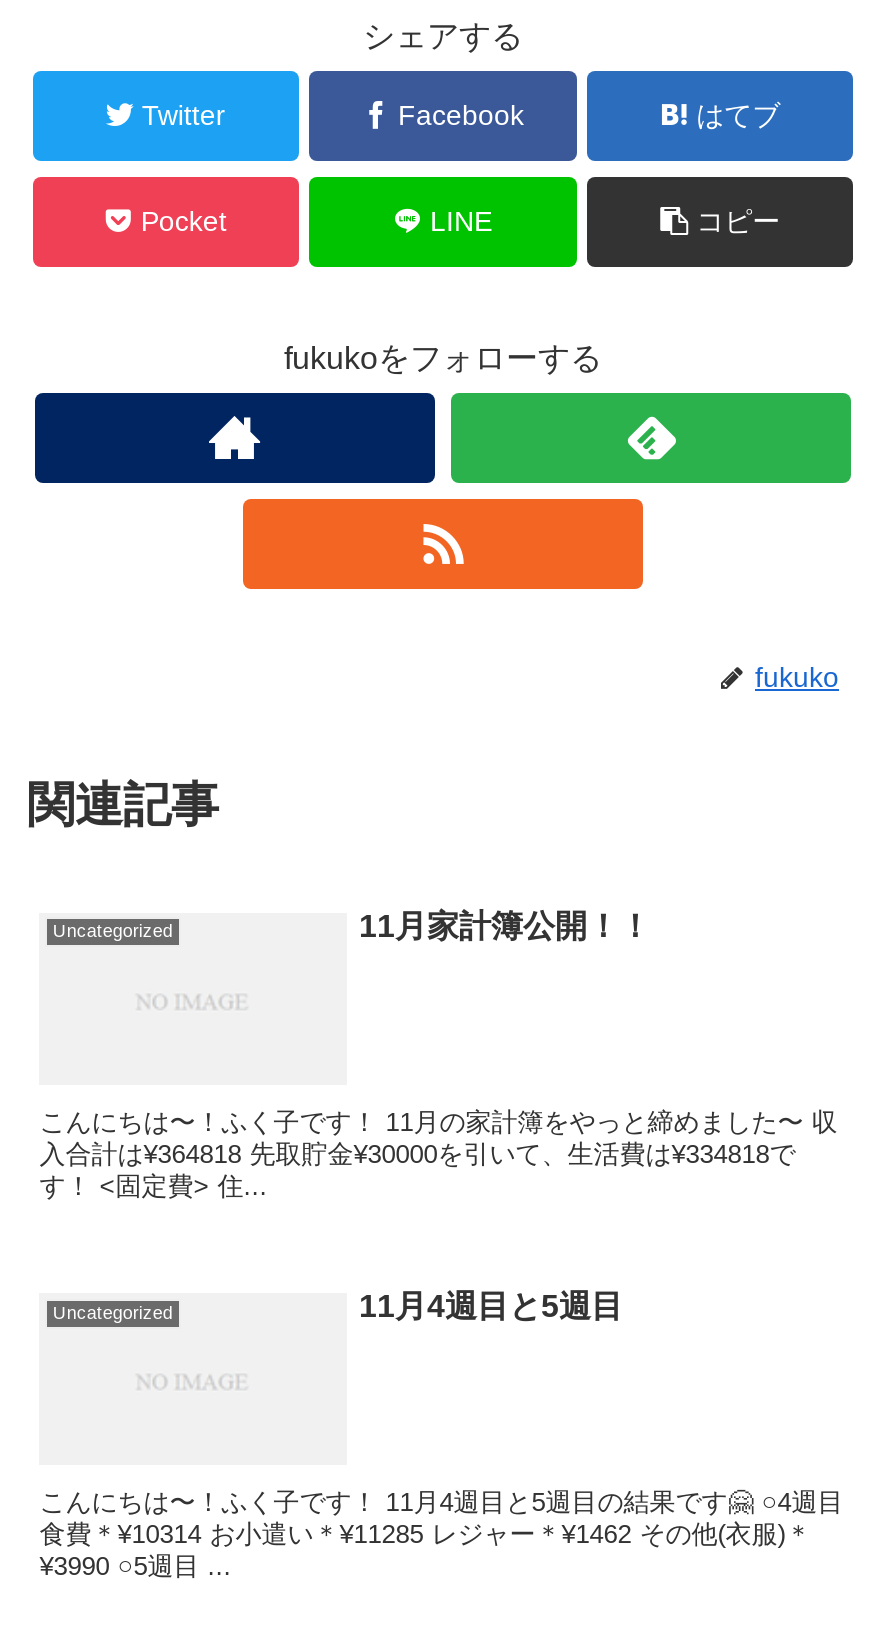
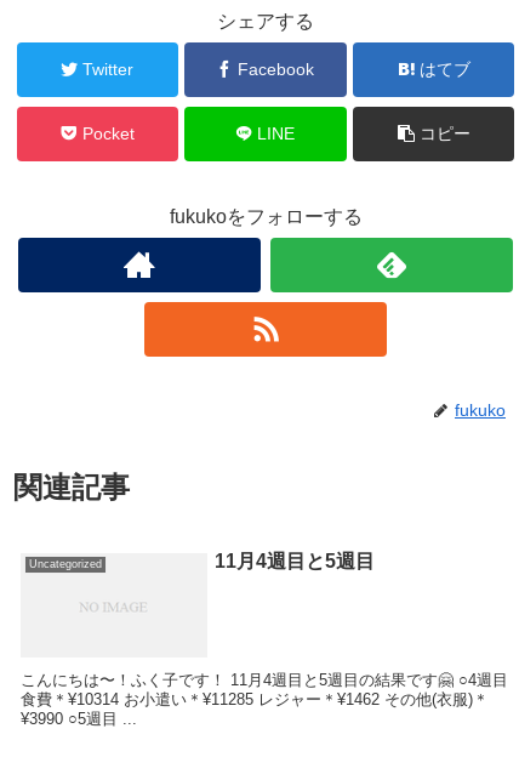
- 11月家計簿公開！！

- こんにちは〜！ふく子です！ 11月の家計簿をやっと締めました〜 収
- 入合計は¥364818 先取貯金¥30000を引いて、生活費は¥334818で
- す！ <固定費> 住...

- Uncategorized
